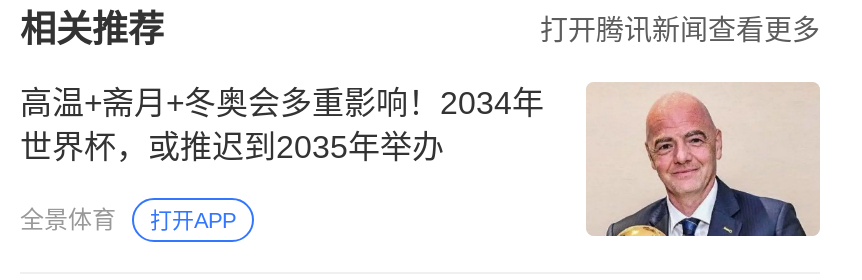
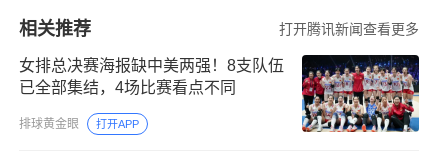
- [image]
- 高温+斋月+冬奥会多重影响！2034年
- 世界杯，或推迟到2035年举办
+ [image]
+ 女排总决赛海报缺中美两强！8支队伍
+ 已全部集结，4场比赛看点不同

- 全景体育
+ 排球黄金眼
